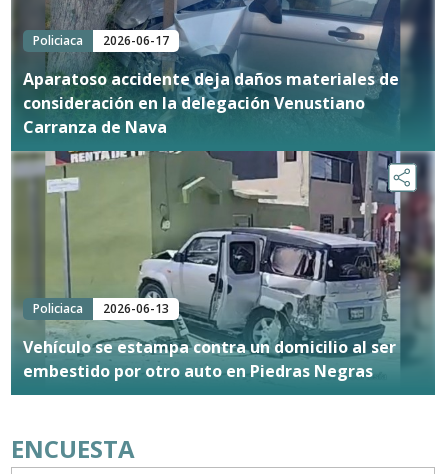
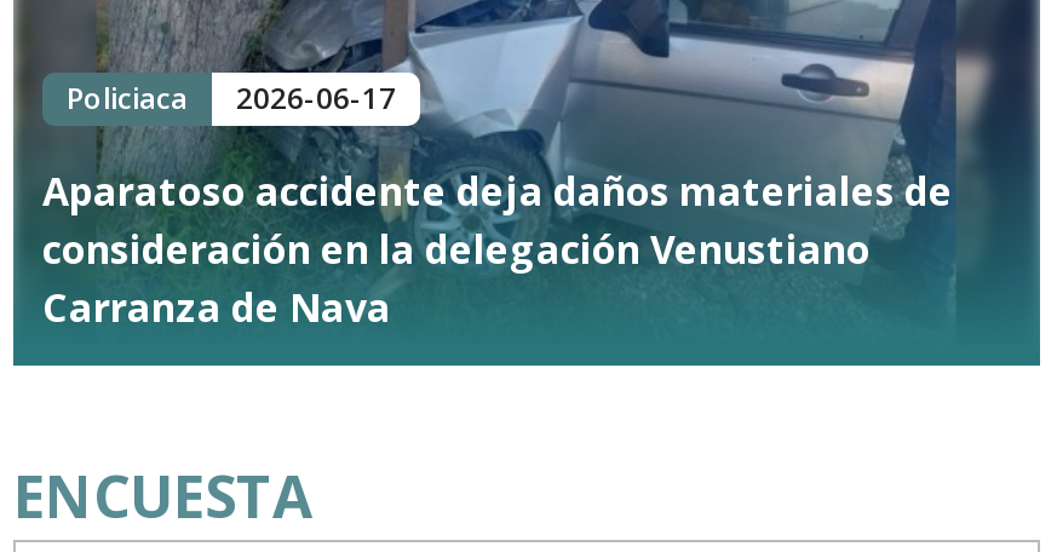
- [image]
- Policiaca
- 2026-06-13
- Vehículo se estampa contra un domicilio al ser
- embestido por otro auto en Piedras Negras
